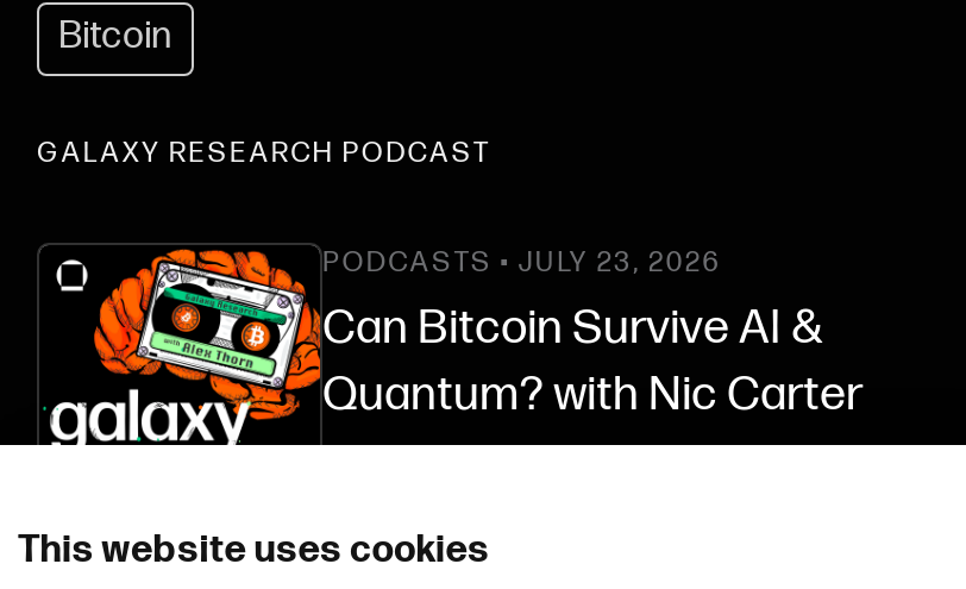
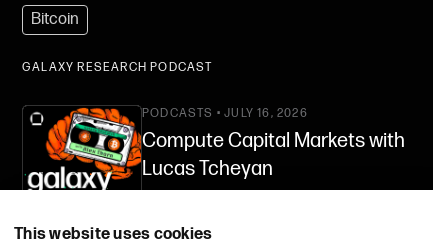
- PODCASTS • JULY 23, 2026
- Can Bitcoin Survive AI &
- Quantum? with Nic Carter
+ PODCASTS • JULY 16, 2026
+ Compute Capital Markets with
+ Lucas Tcheyan
